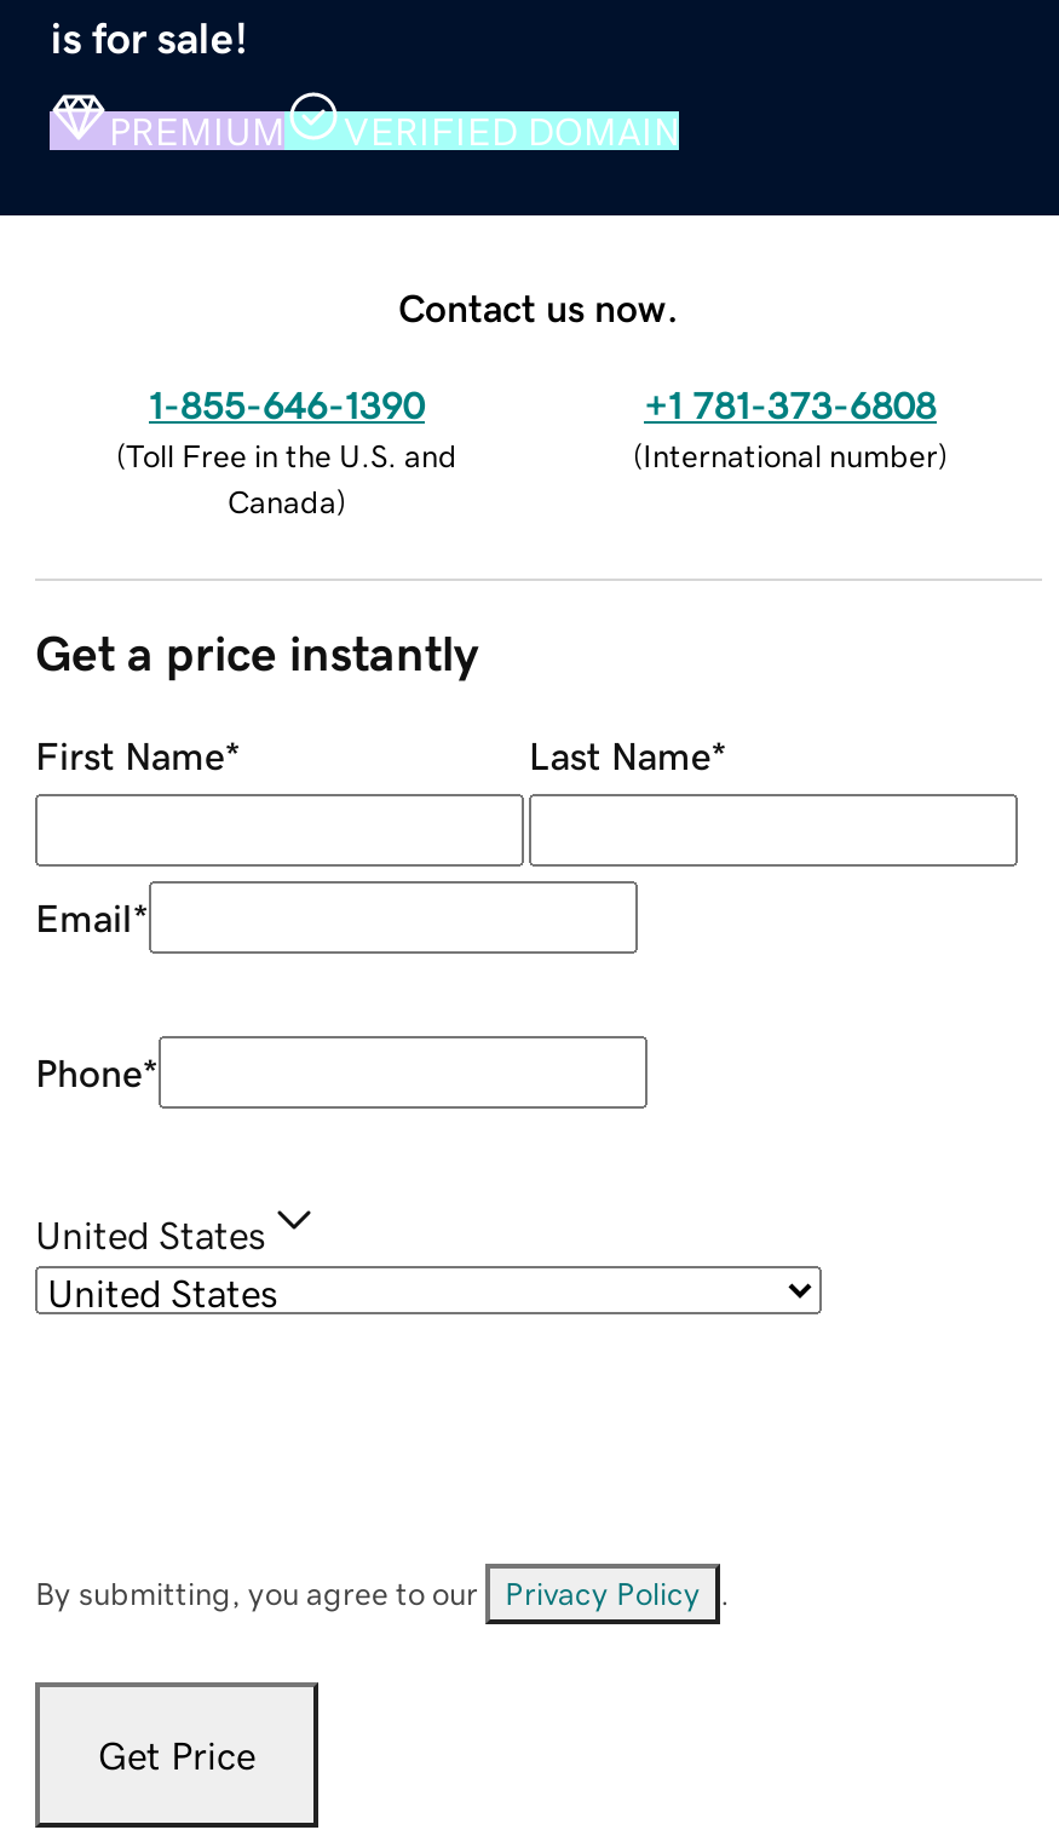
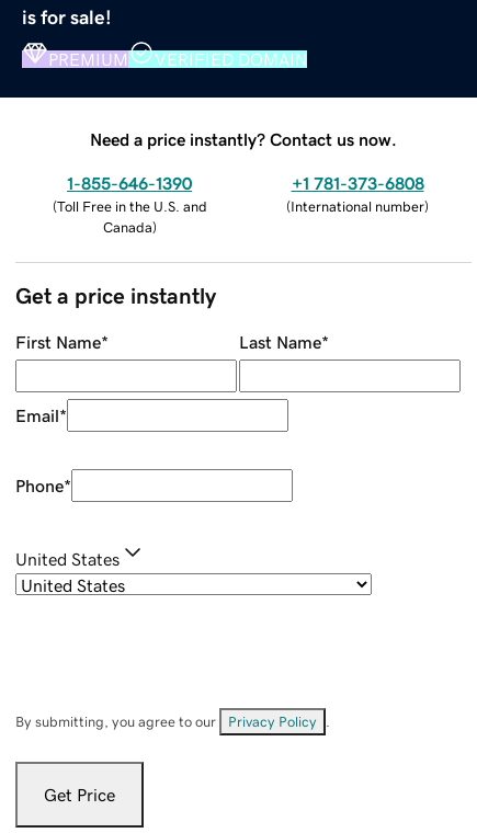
- Contact us now.
+ Need a price instantly? Contact us now.
